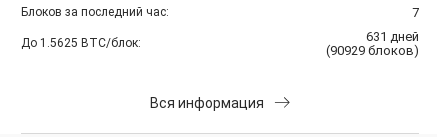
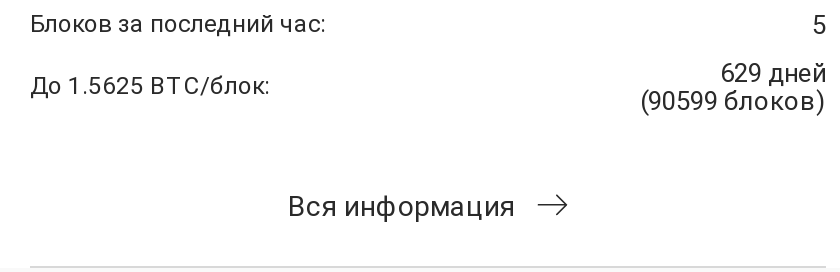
- 7
+ 5

- 631 дней
+ 629 дней

- (90929 блоков)
+ (90599 блоков)
